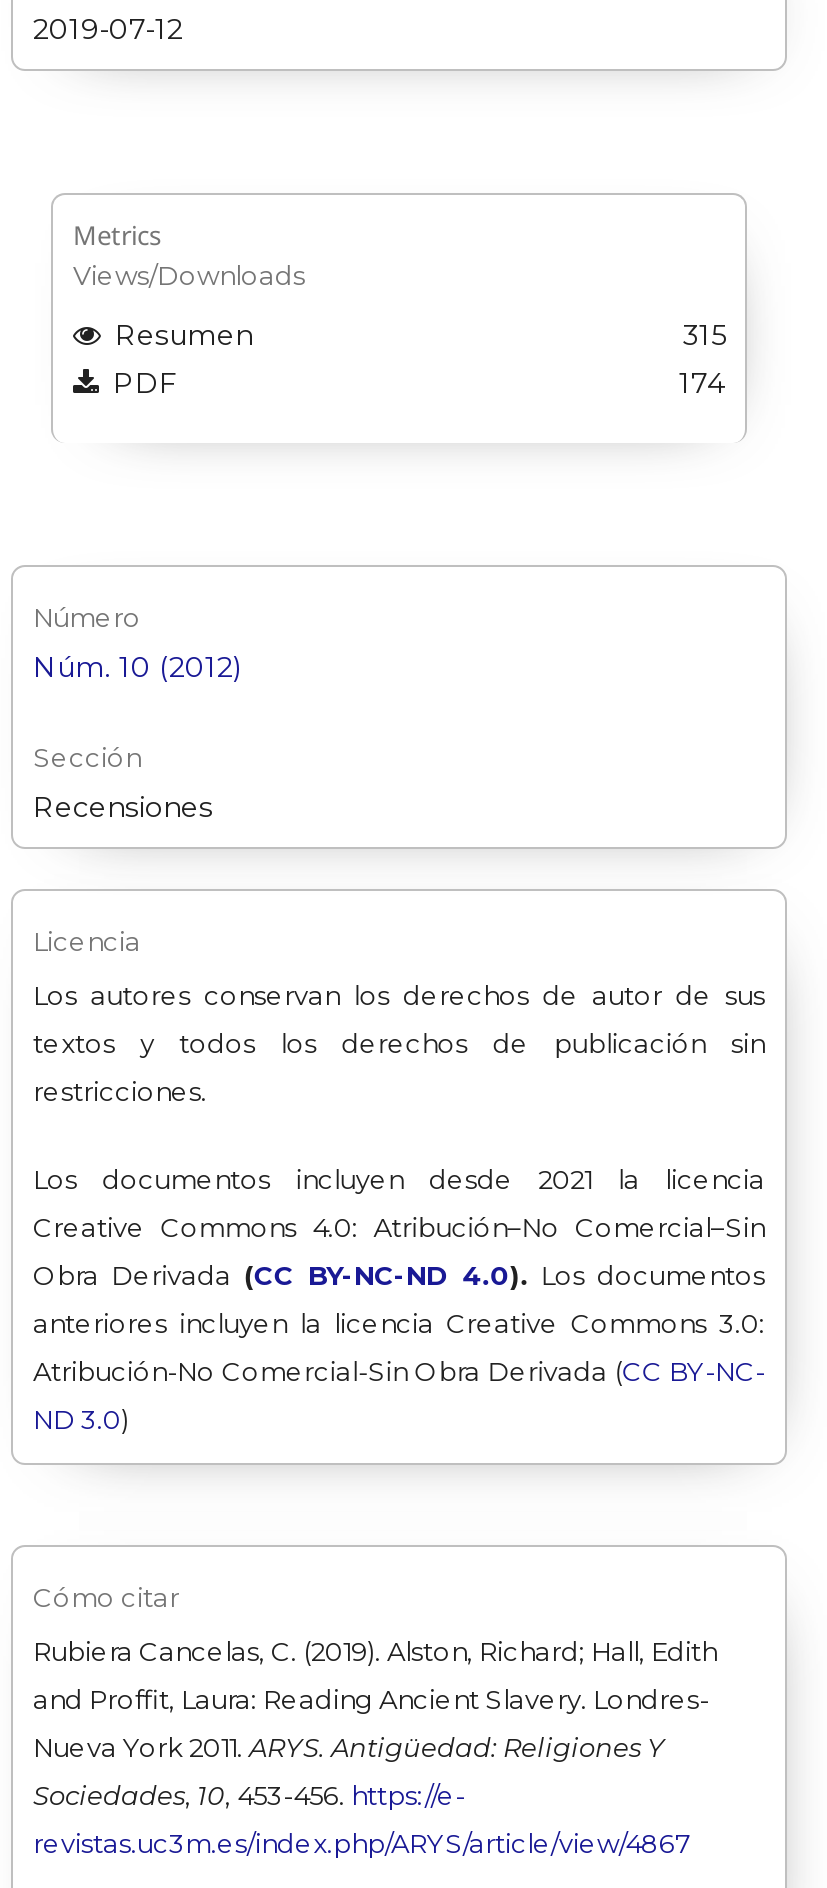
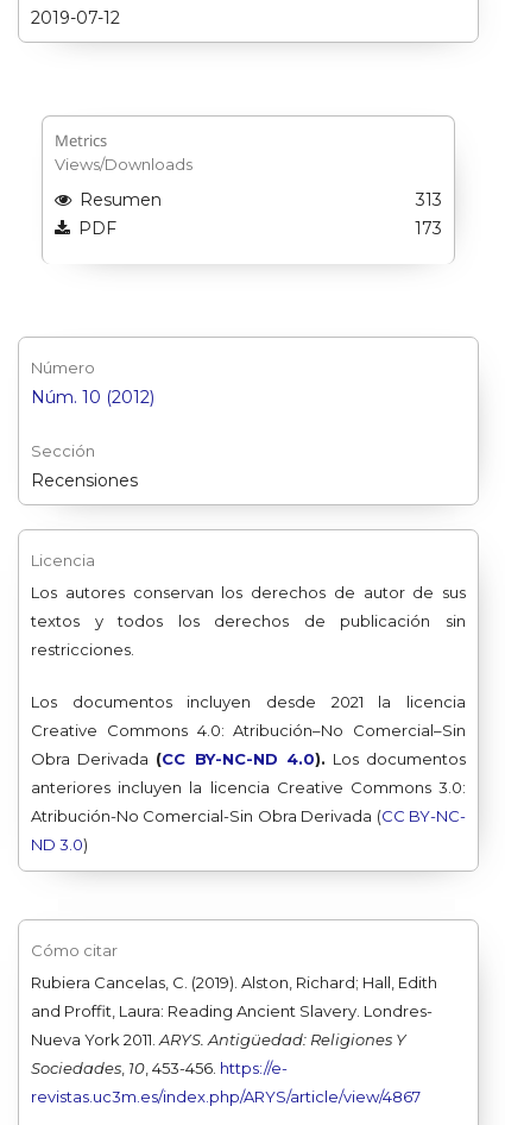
- 315
+ 313

- 174
+ 173
